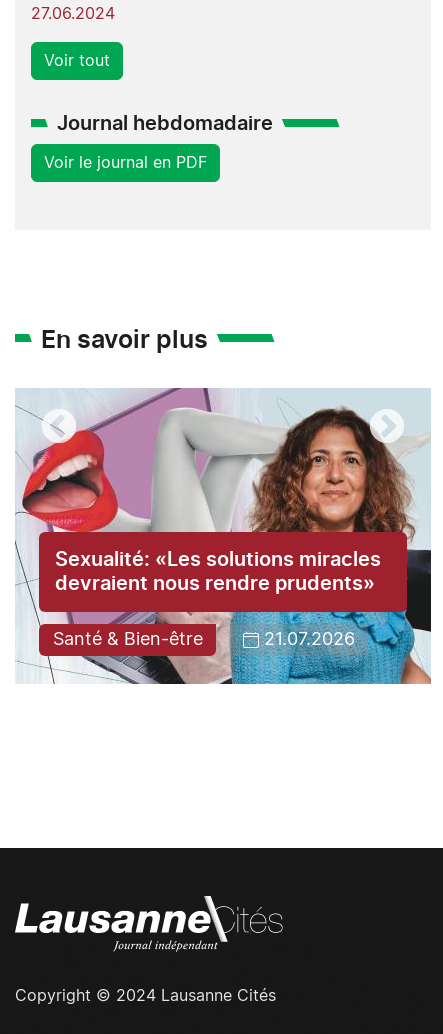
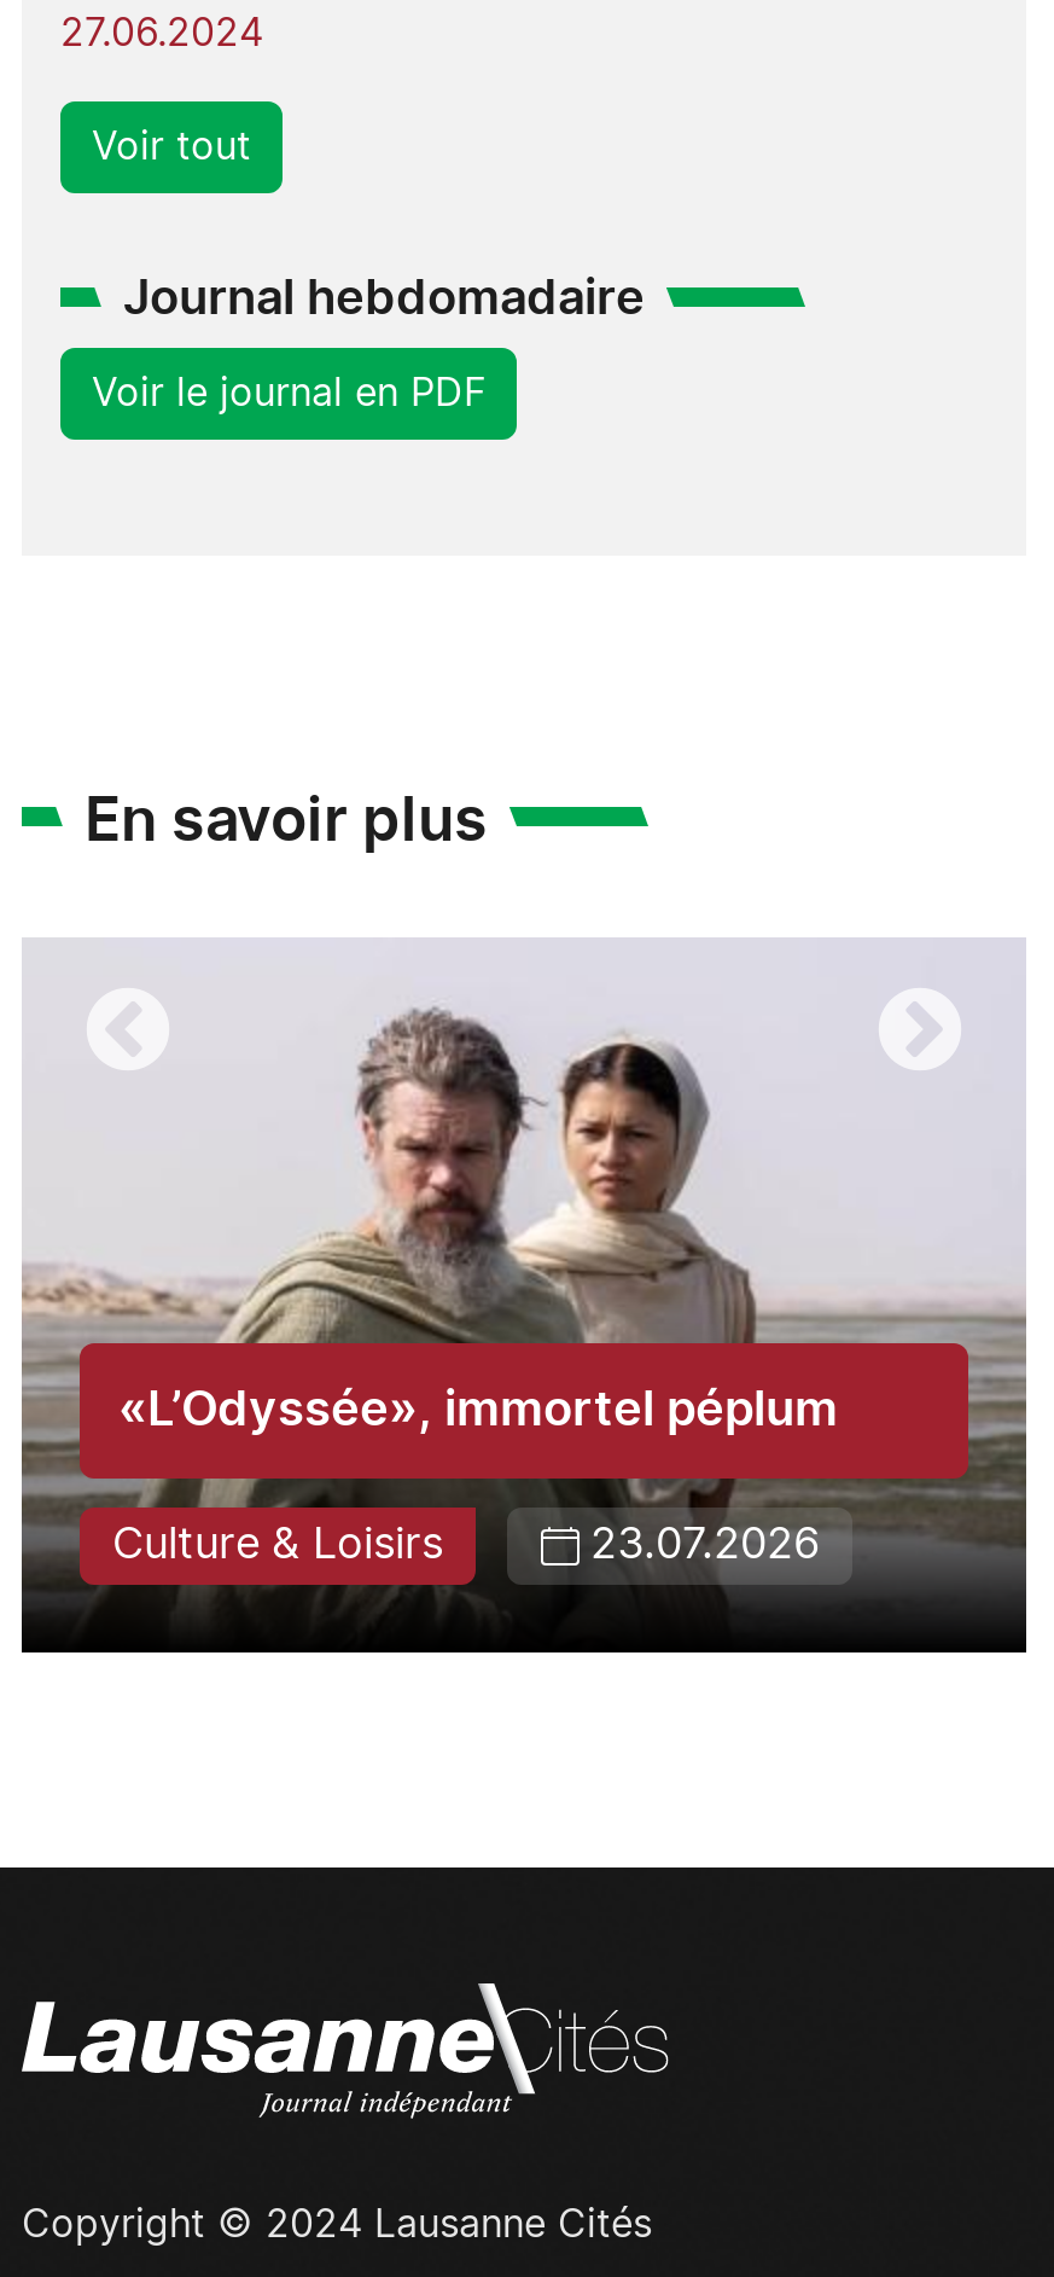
- [image]
- Sexualité: «Les solutions miracles
- devraient nous rendre prudents»
+ [image]
+ «L’Odyssée», immortel péplum

- Santé & Bien-être
- 21.07.2026
+ Culture & Loisirs
+ 23.07.2026
